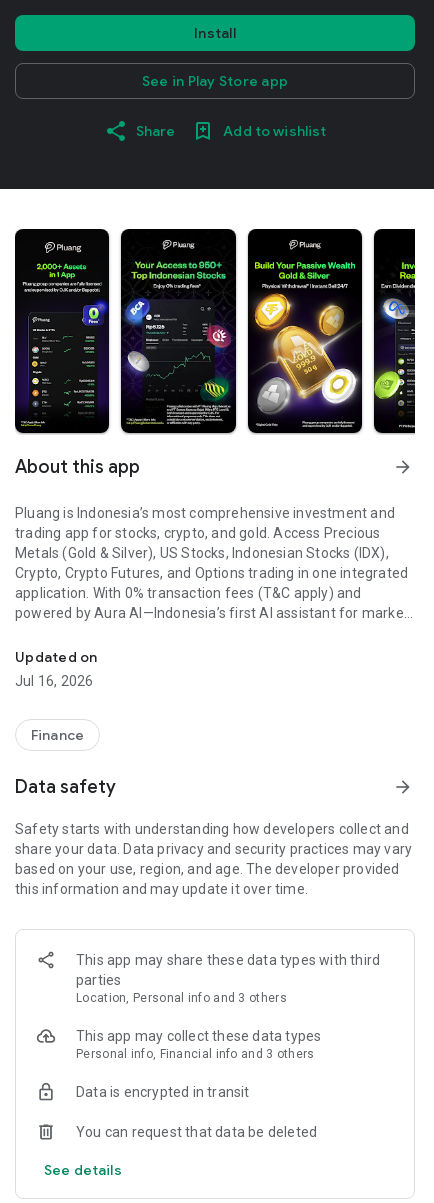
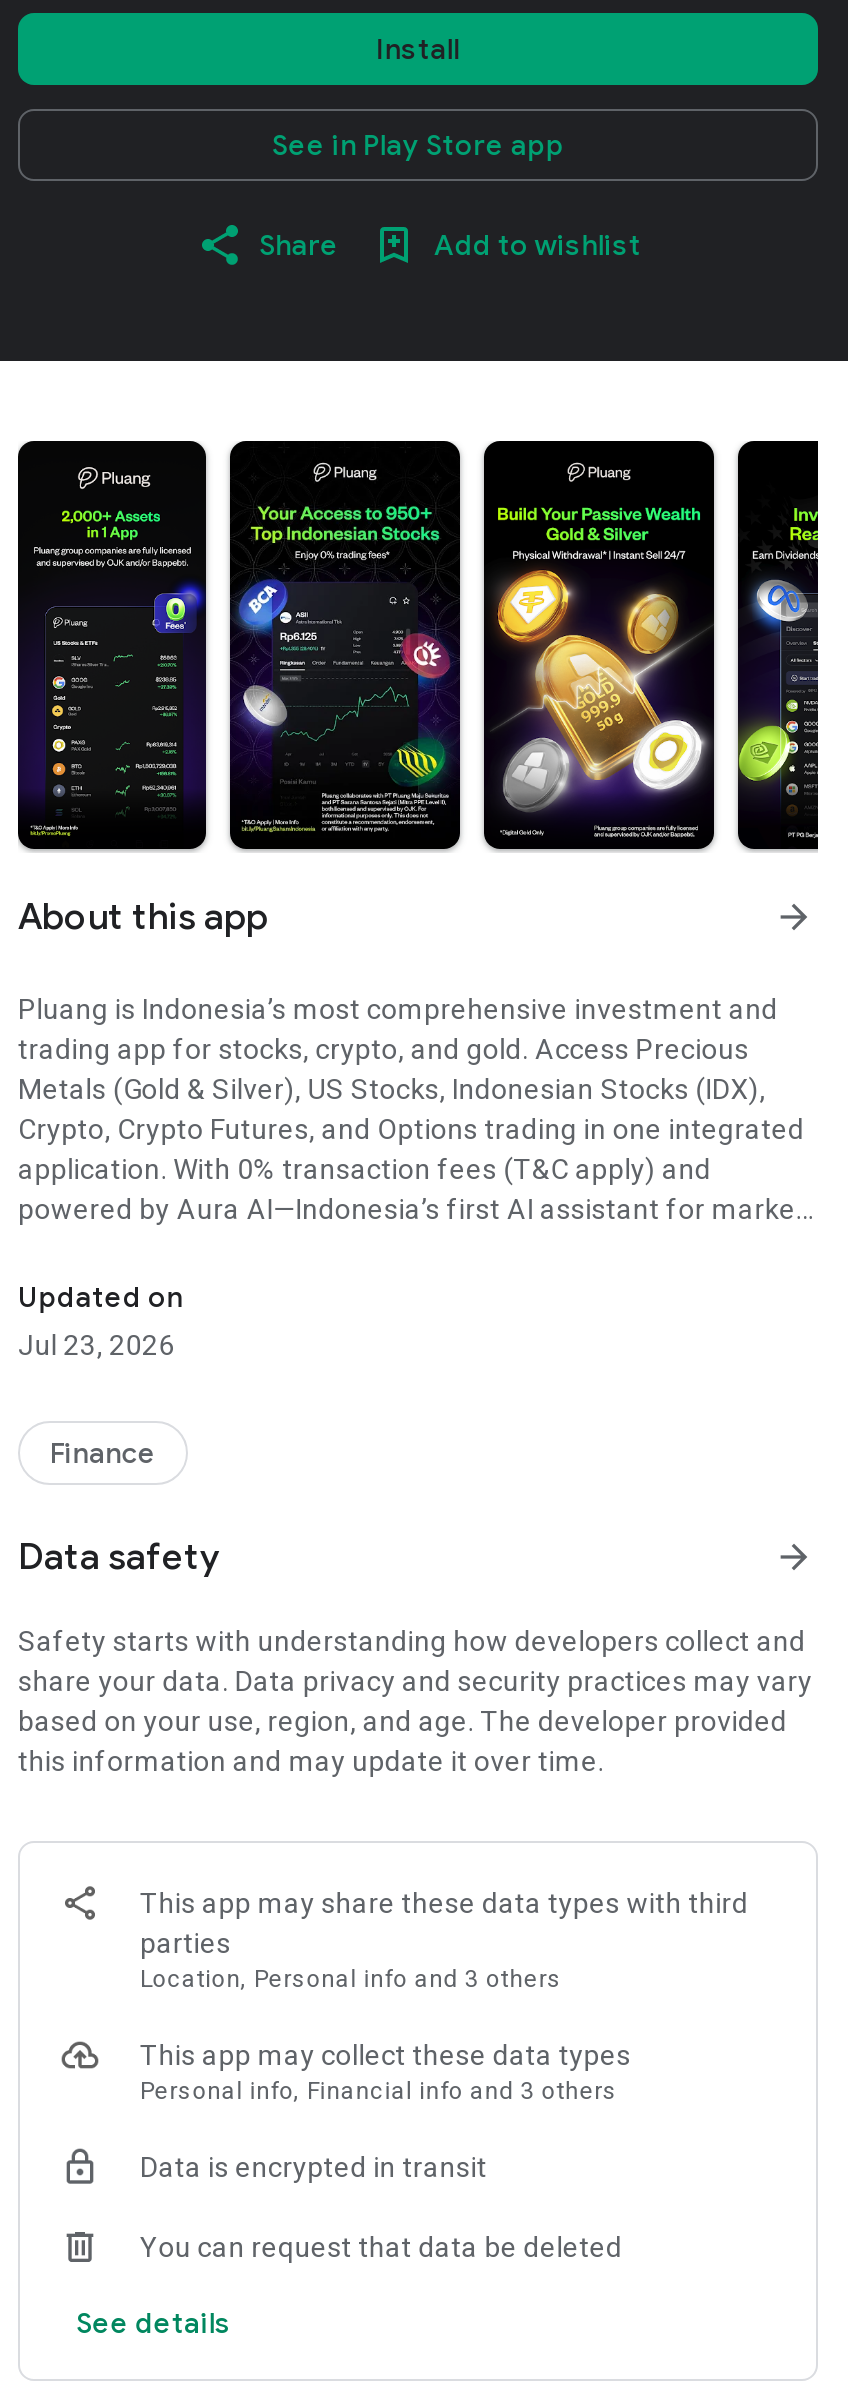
- Jul 16, 2026
+ Jul 23, 2026
